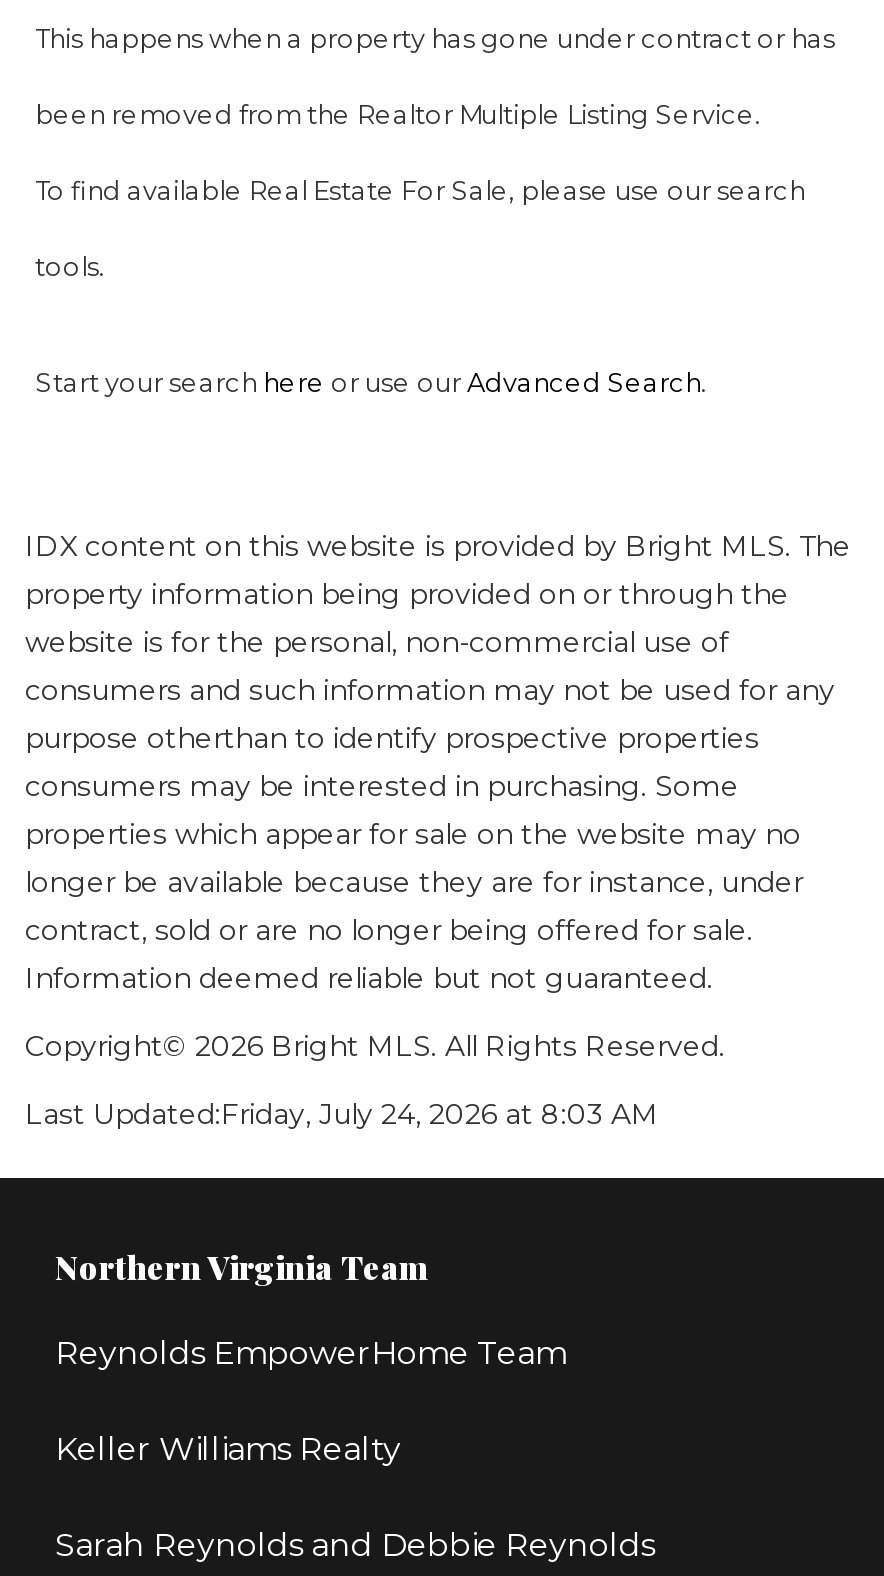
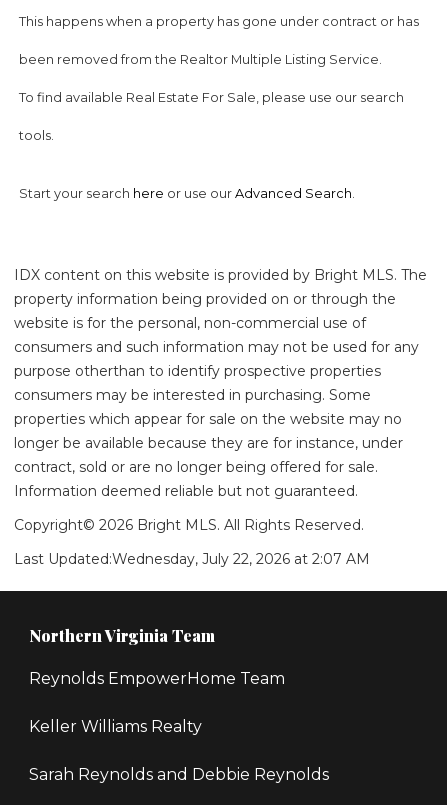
- Last Updated:Friday, July 24, 2026 at 8:03 AM
+ Last Updated:Wednesday, July 22, 2026 at 2:07 AM
